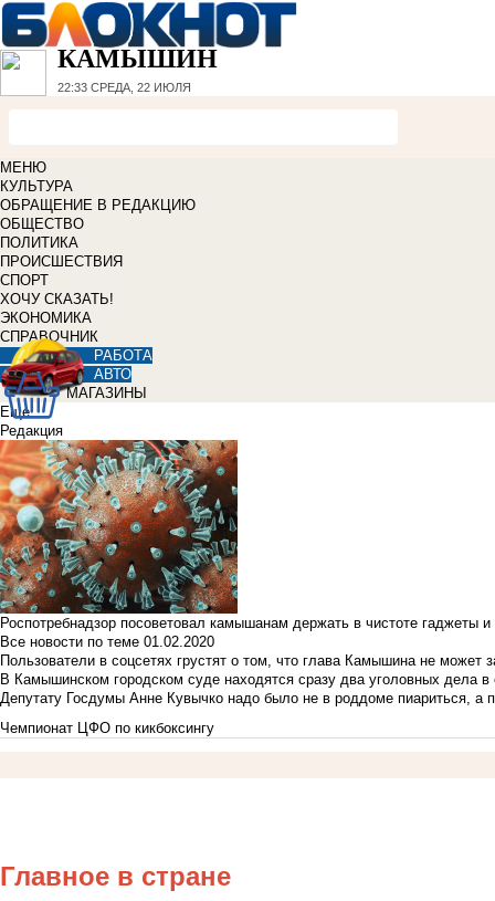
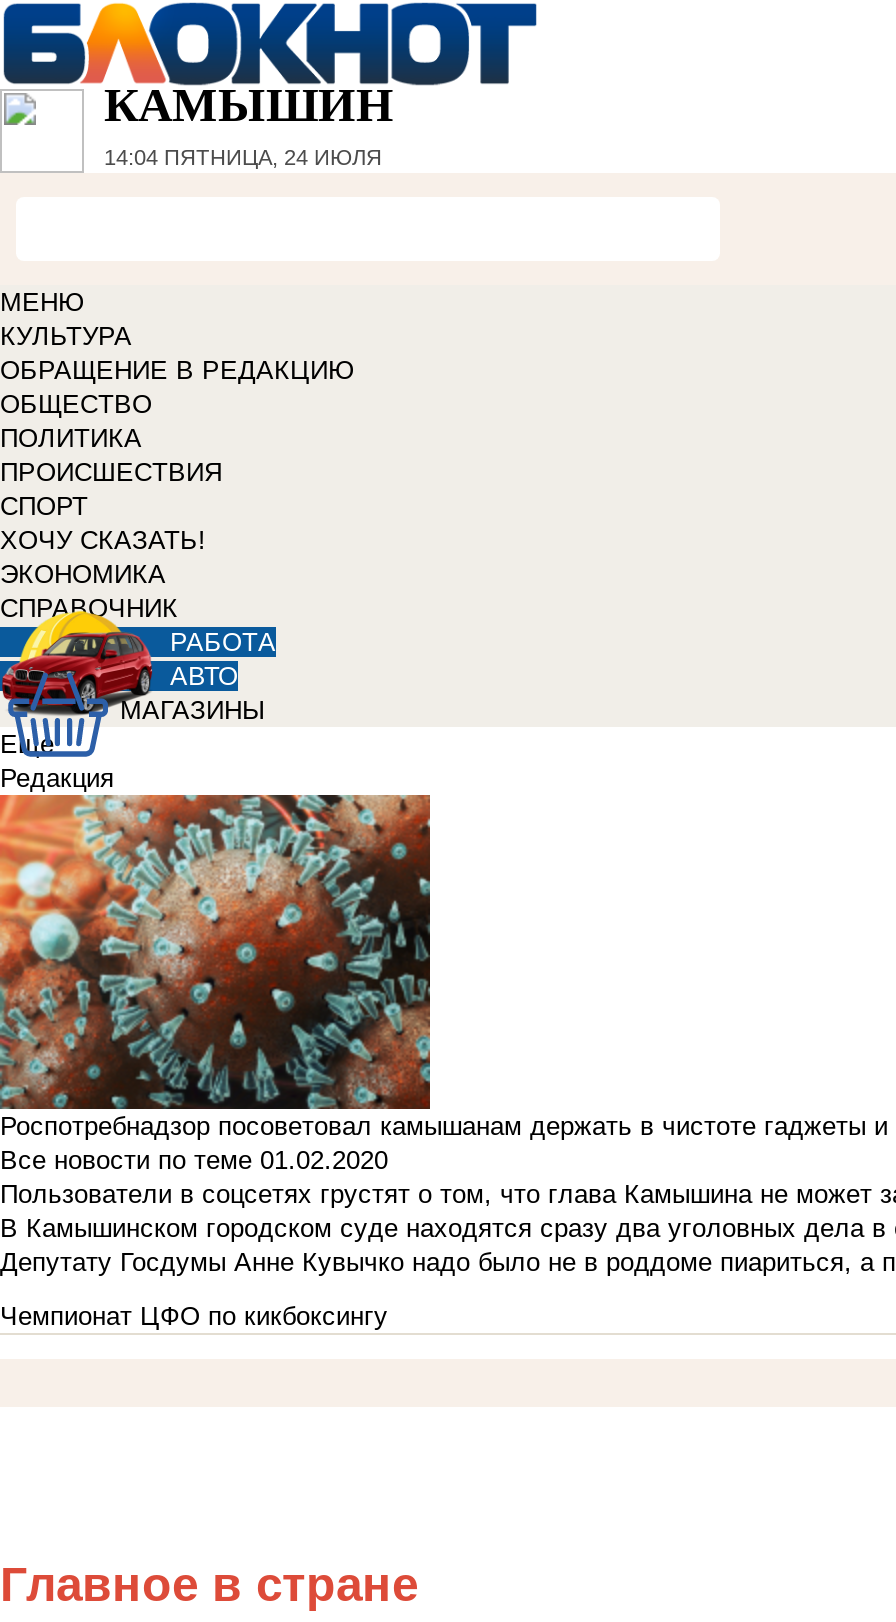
- 22:33 СРЕДА, 22 ИЮЛЯ
+ 14:04 ПЯТНИЦА, 24 ИЮЛЯ
